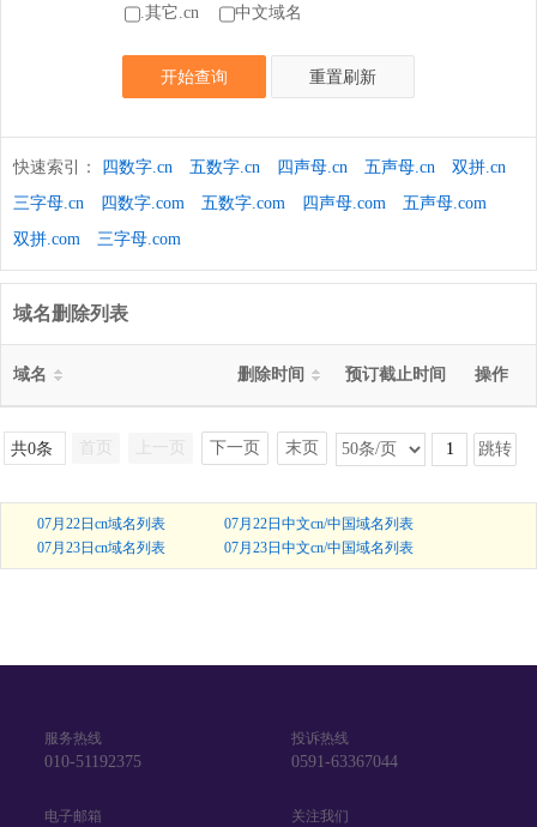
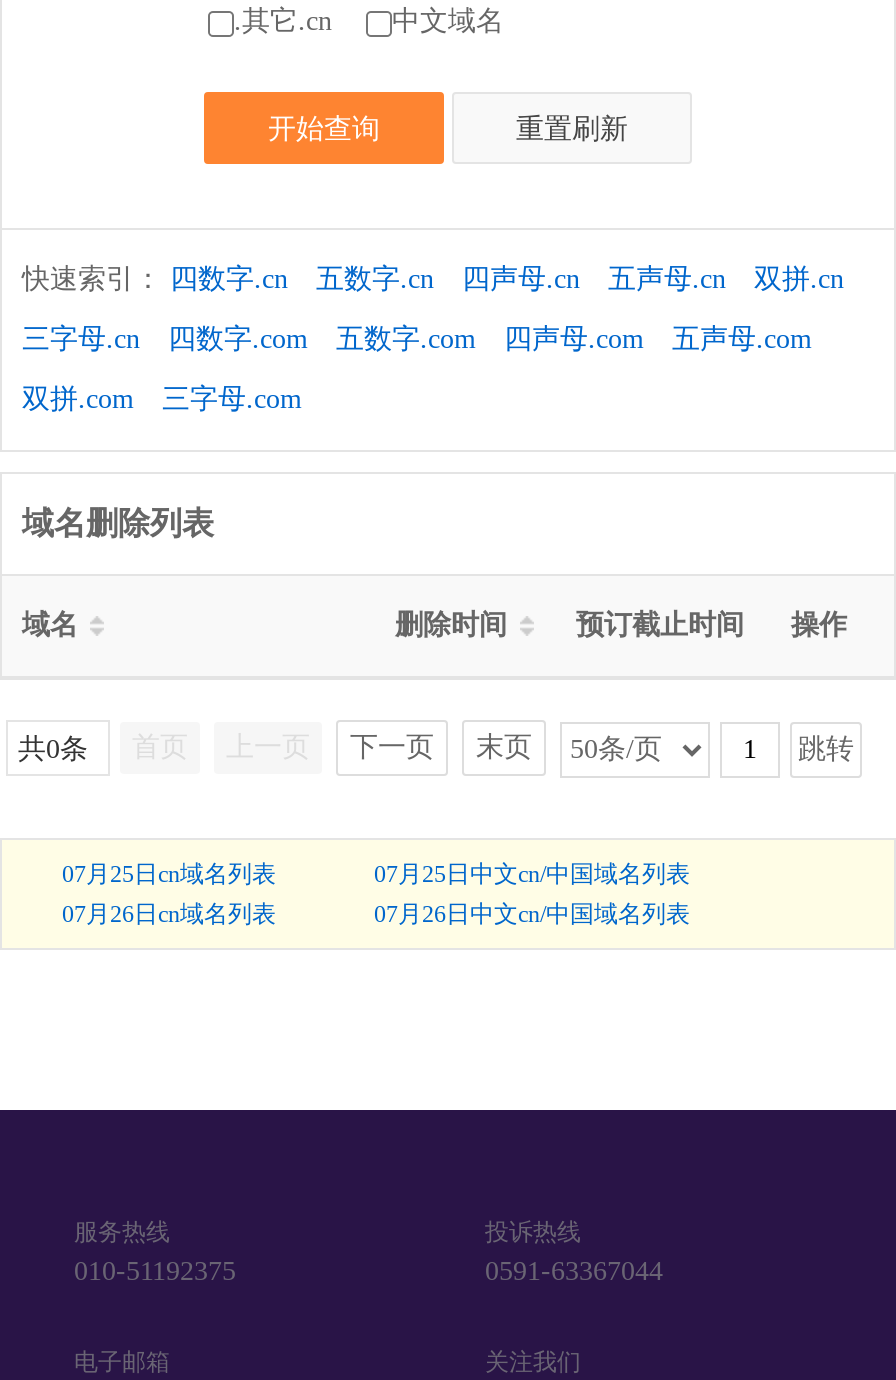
- 07月22日cn域名列表
+ 07月25日cn域名列表

- 07月22日中文cn/中国域名列表
+ 07月25日中文cn/中国域名列表

- 07月23日cn域名列表
+ 07月26日cn域名列表

- 07月23日中文cn/中国域名列表
+ 07月26日中文cn/中国域名列表
